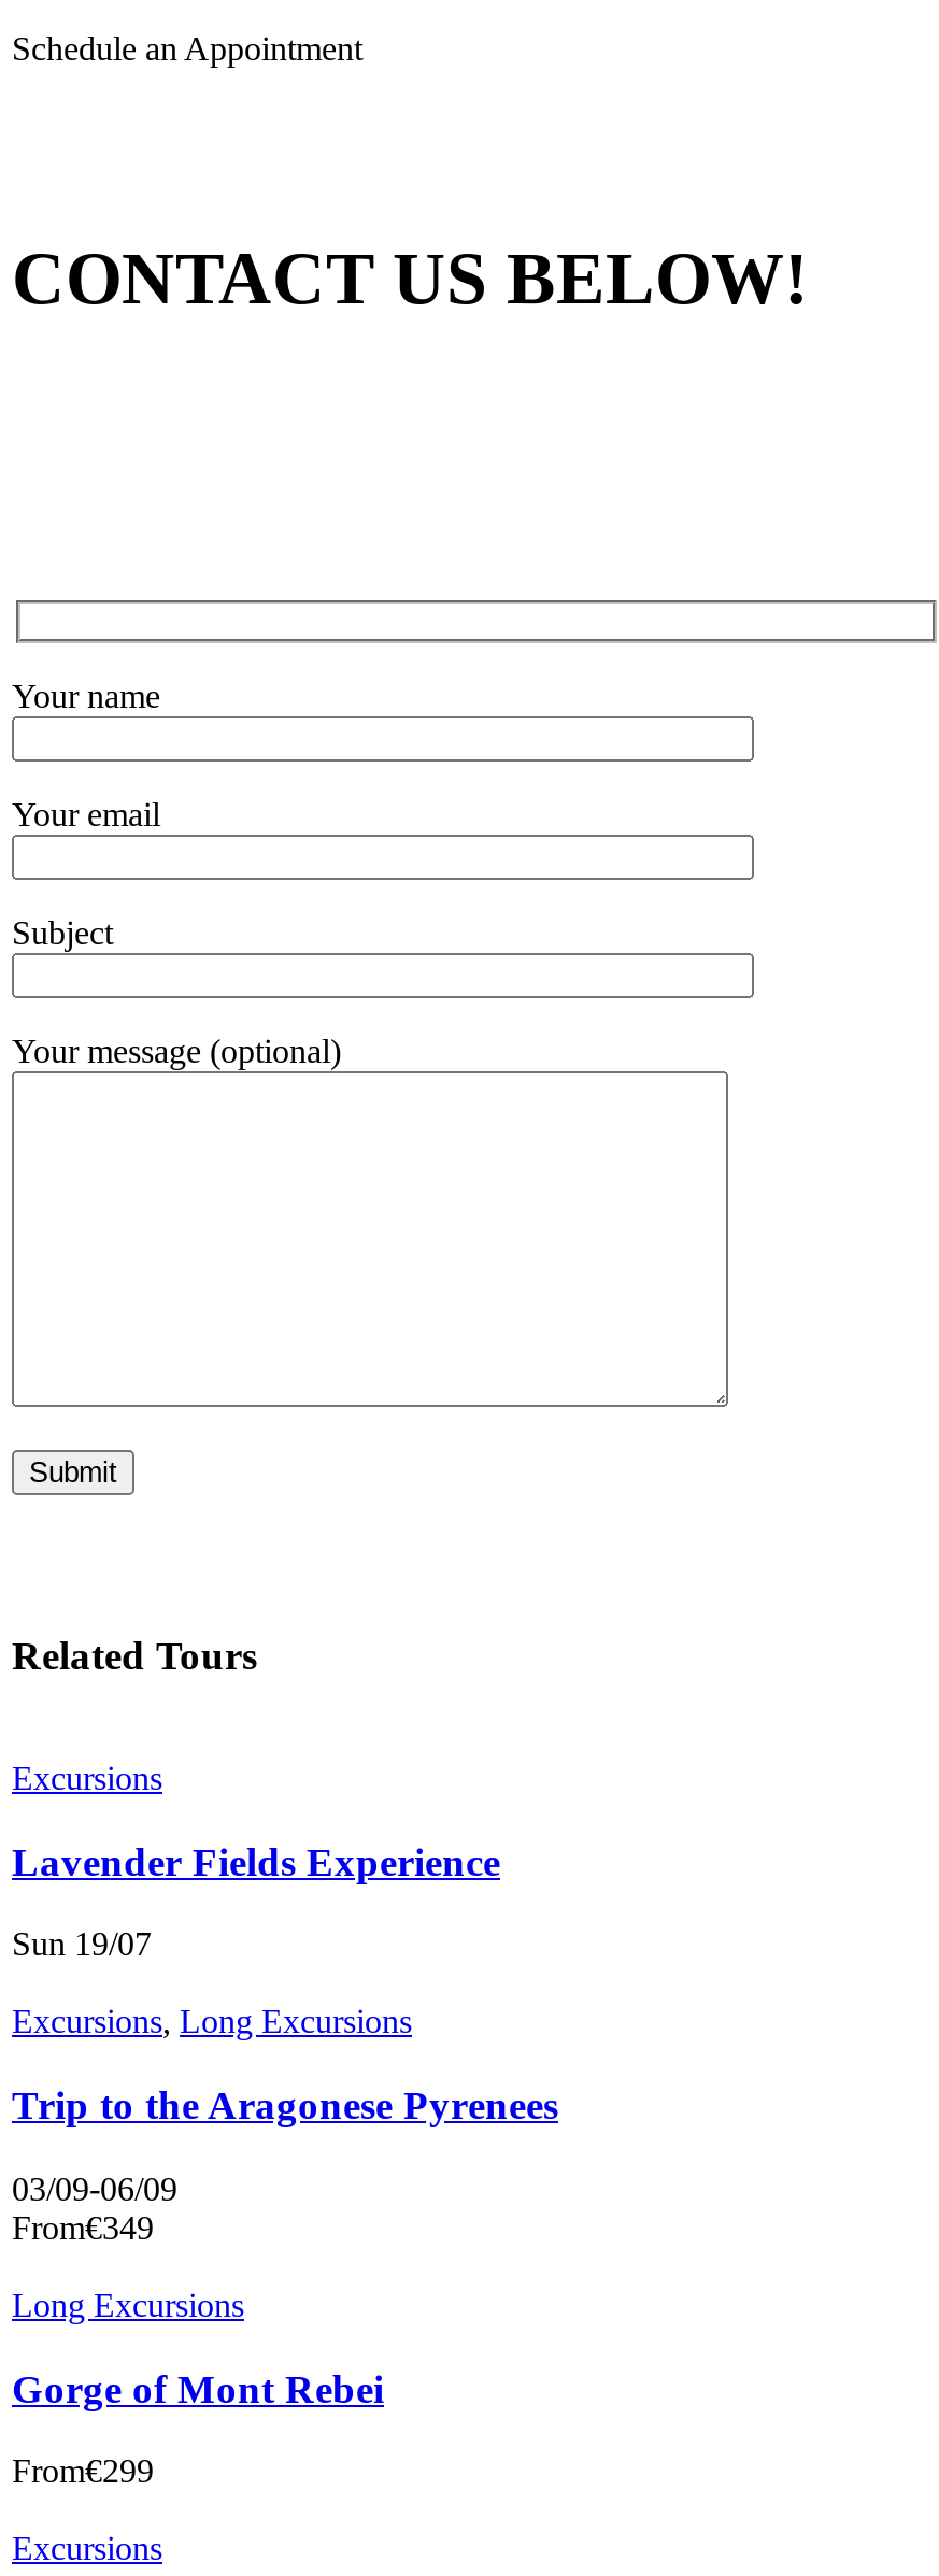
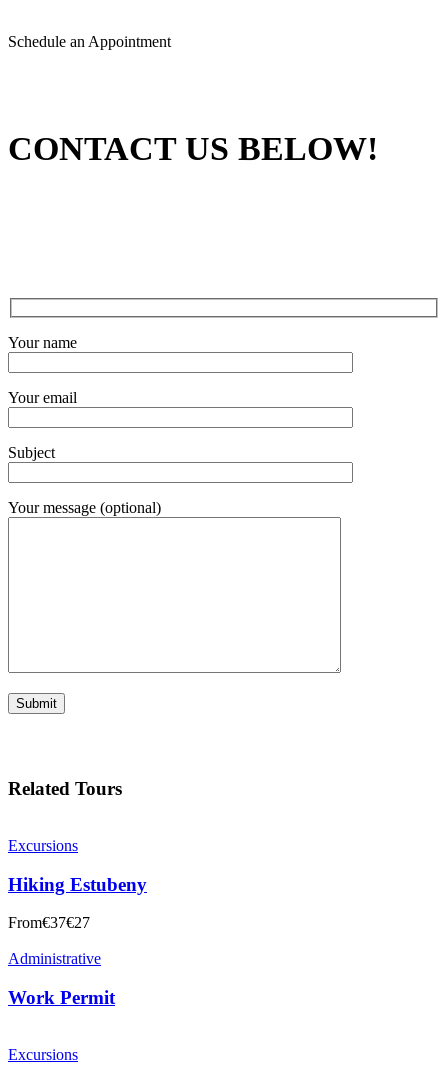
- Lavender Fields Experience
- Sun 19/07
- Excursions, Long Excursions
- Trip to the Aragonese Pyrenees
- 03/09-06/09
- From€349
- Long Excursions
- Gorge of Mont Rebei
- From€299
+ Hiking Estubeny
+ From€37€27
+ Administrative
+ Work Permit
